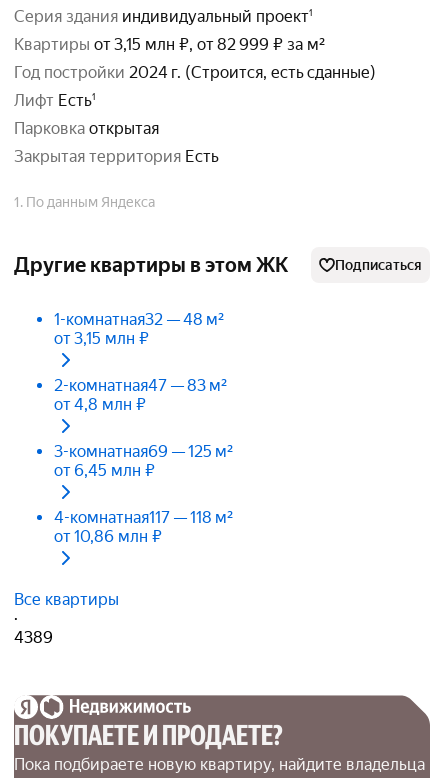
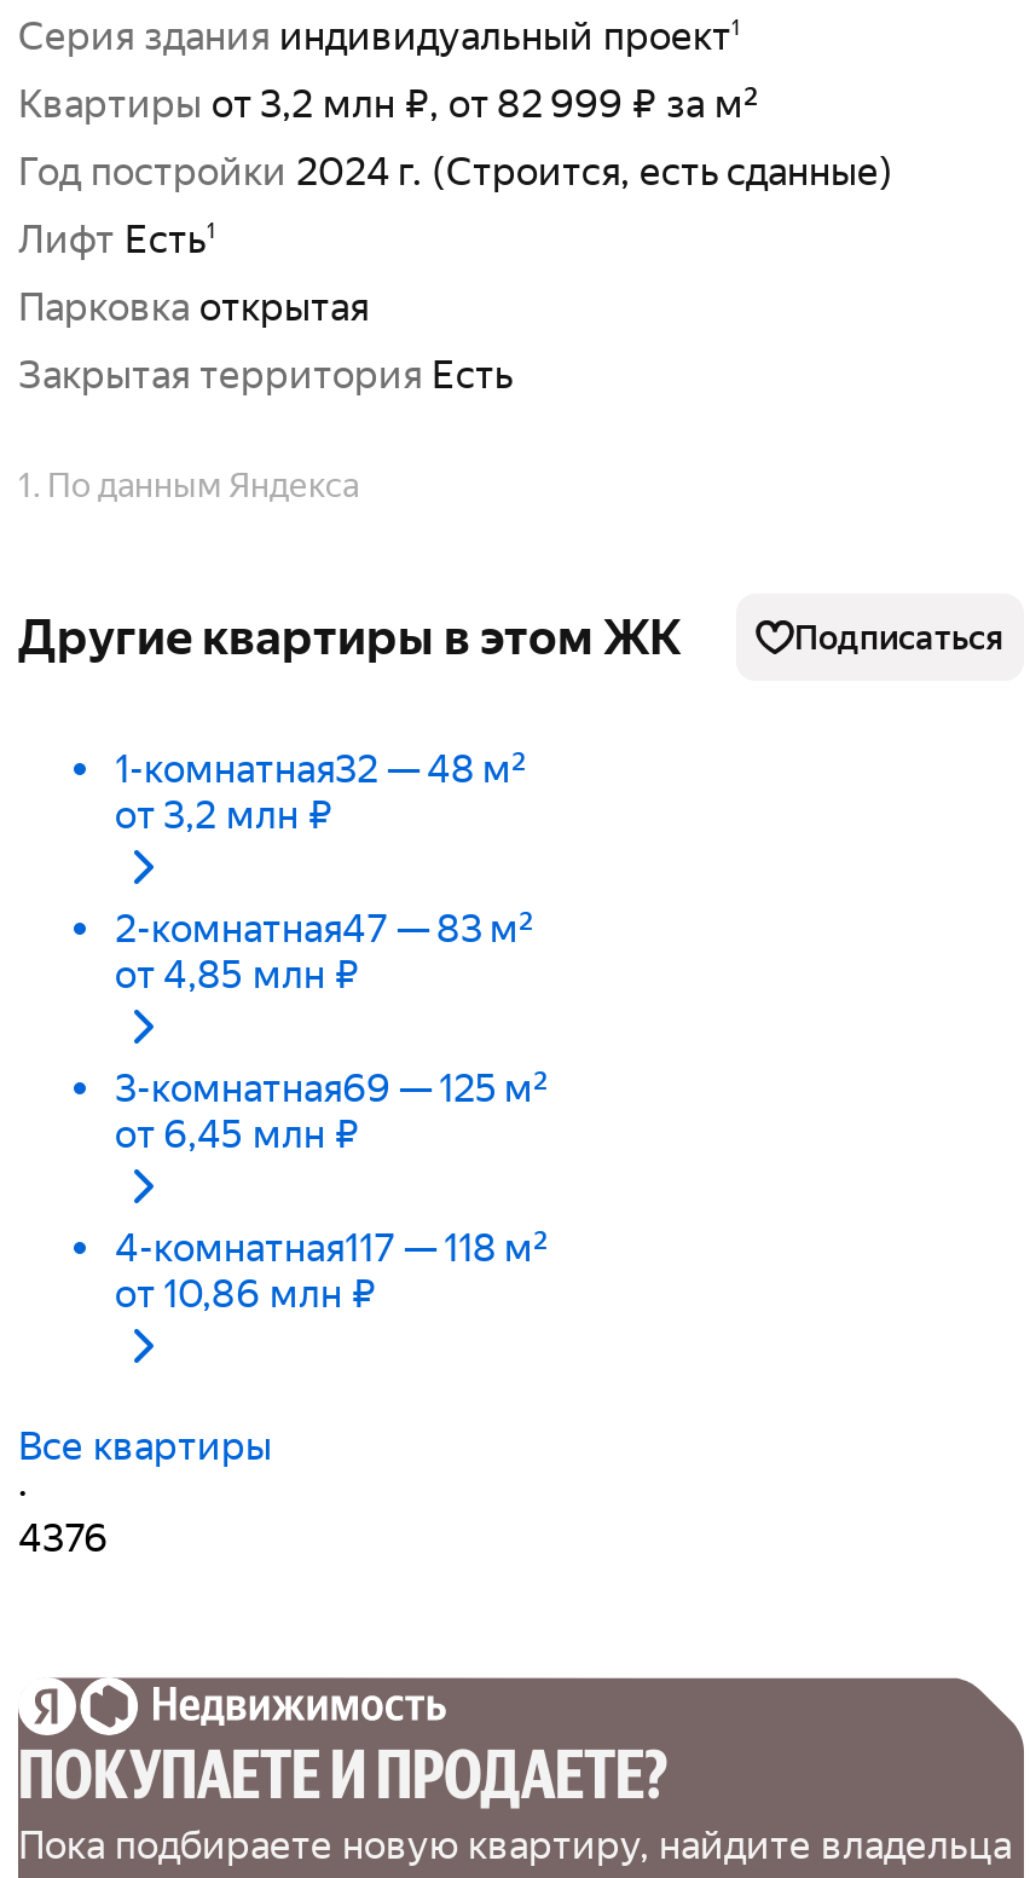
- Квартиры от 3,15 млн ₽, от 82 999 ₽ за м²
+ Квартиры от 3,2 млн ₽, от 82 999 ₽ за м²

- от 3,15 млн ₽
+ от 3,2 млн ₽

- от 4,8 млн ₽
+ от 4,85 млн ₽

- 4389
+ 4376
